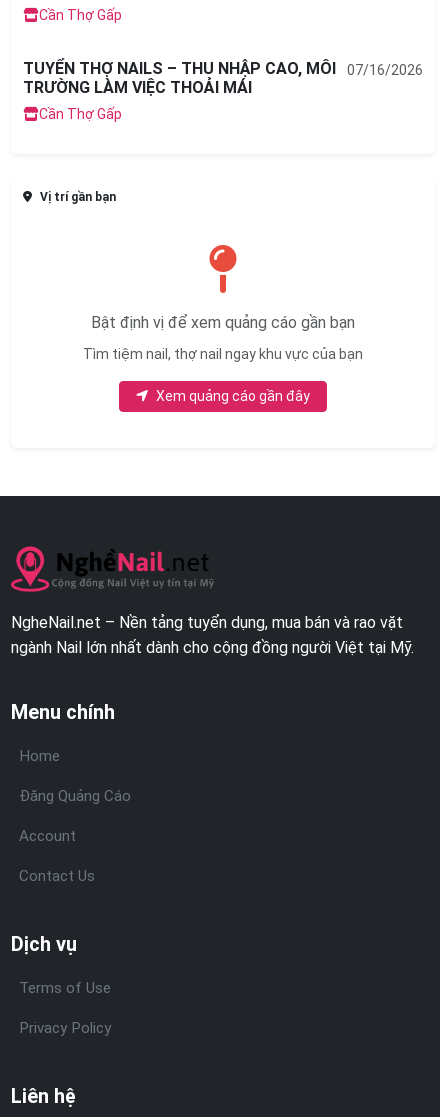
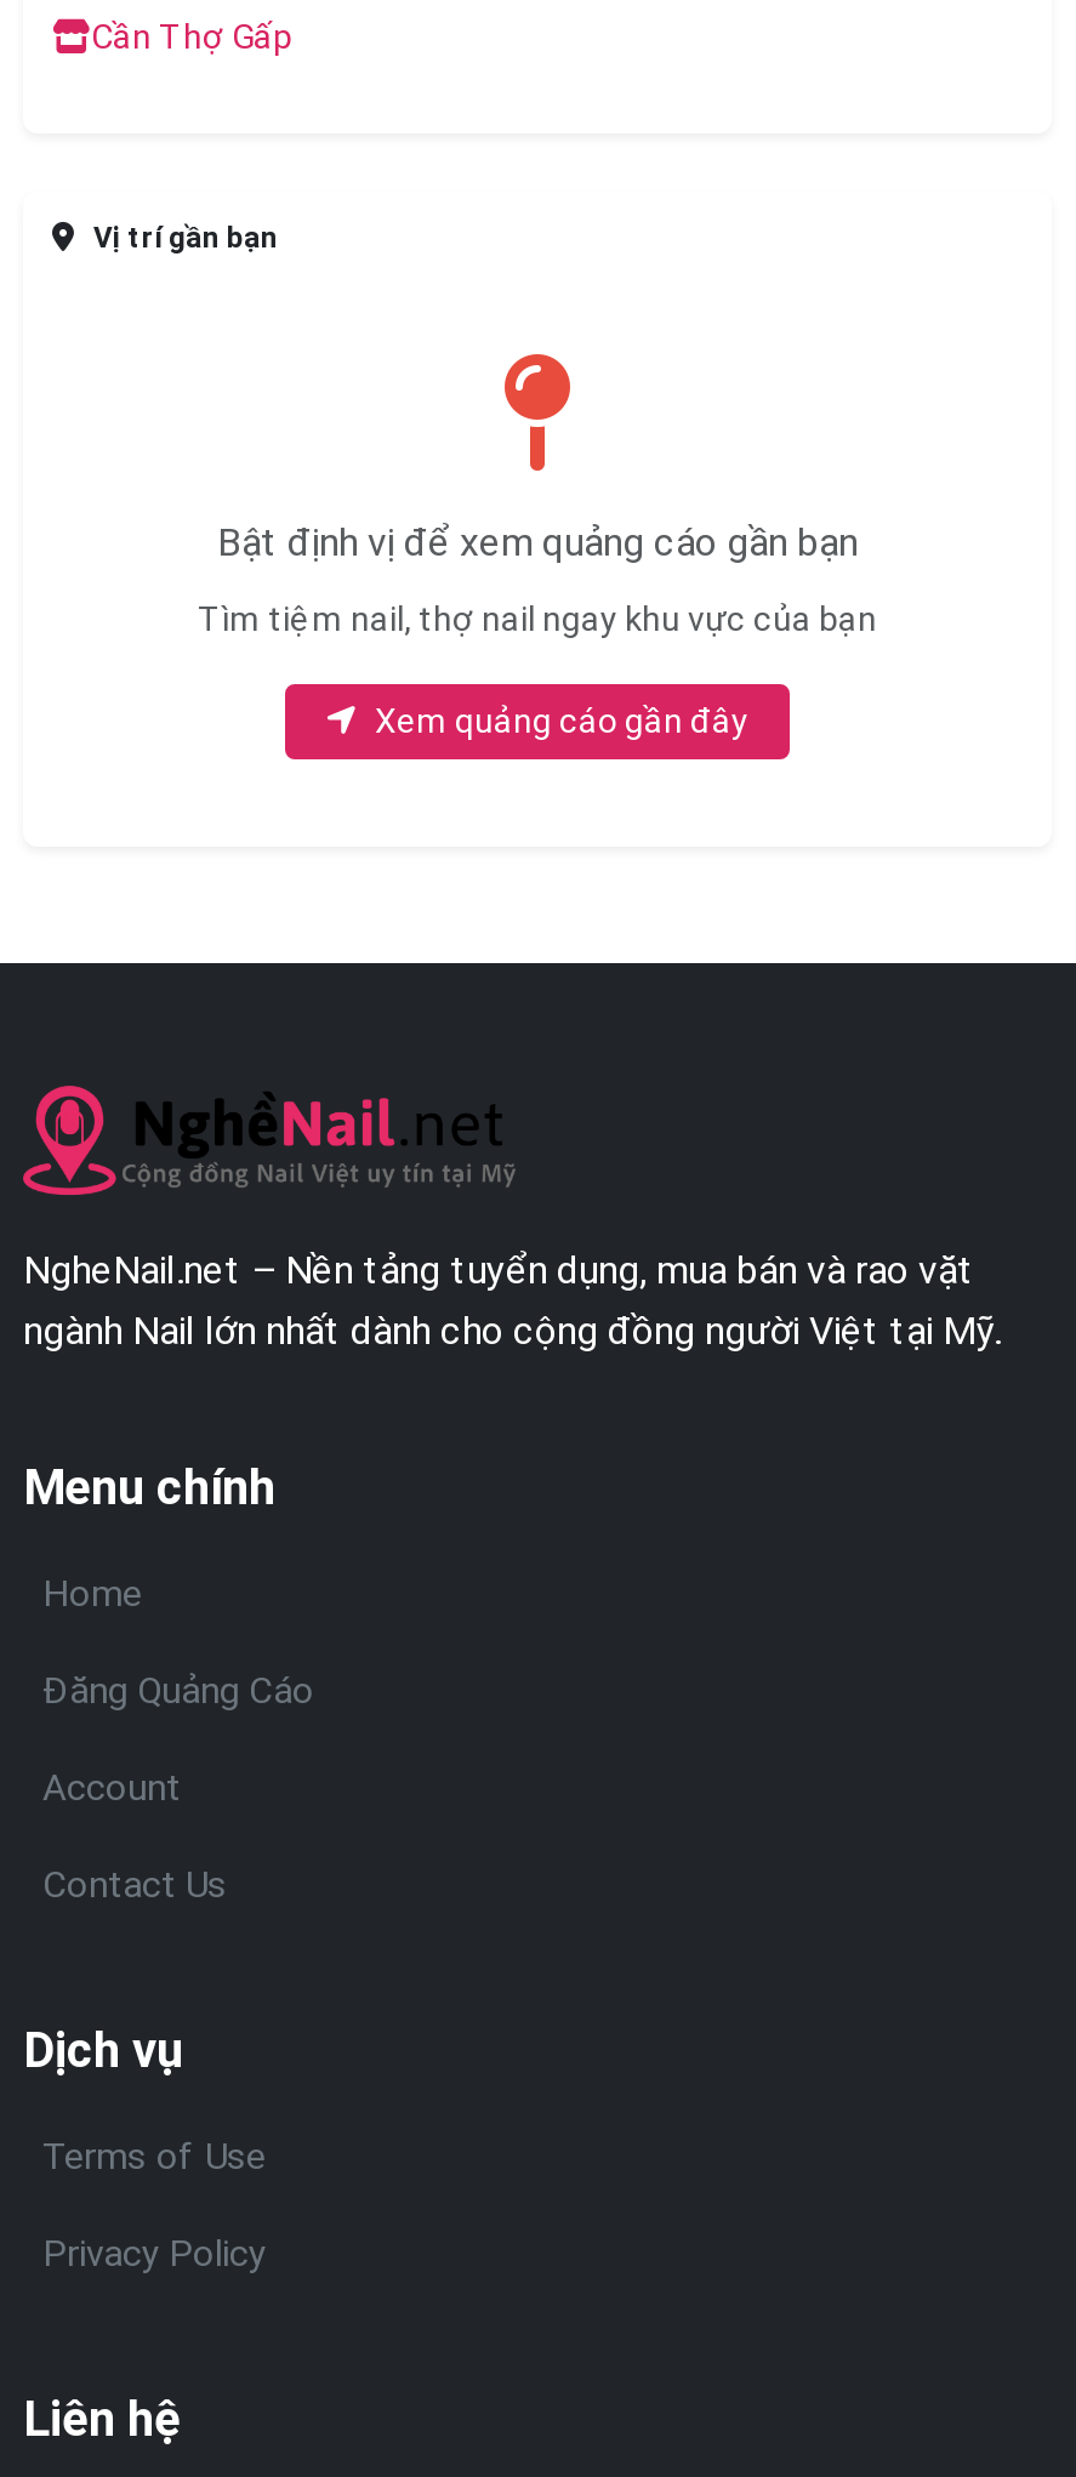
- TUYỂN THỢ NAILS – THU NHẬP CAO, MÔI
- TRƯỜNG LÀM VIỆC THOẢI MÁI
- Cần Thợ Gấp

- 07/16/2026
